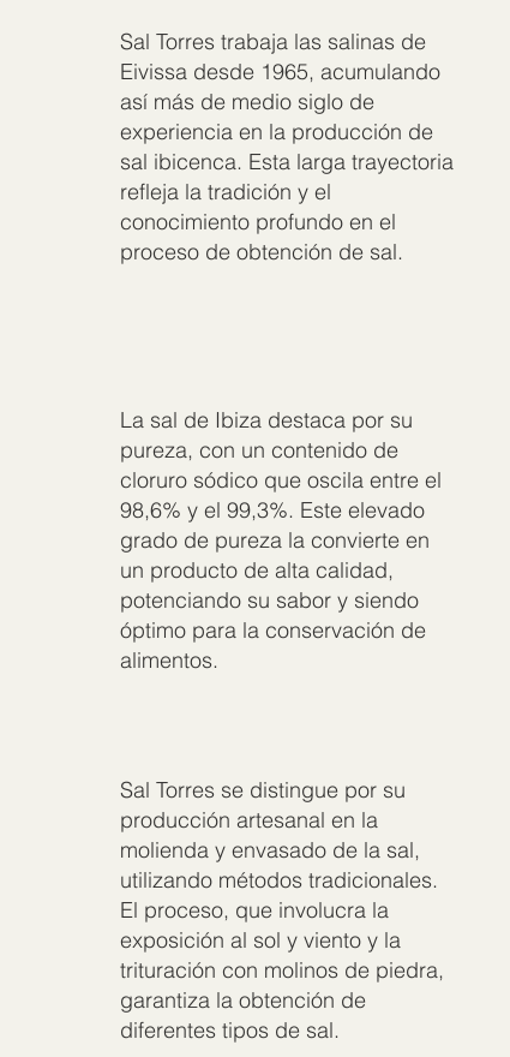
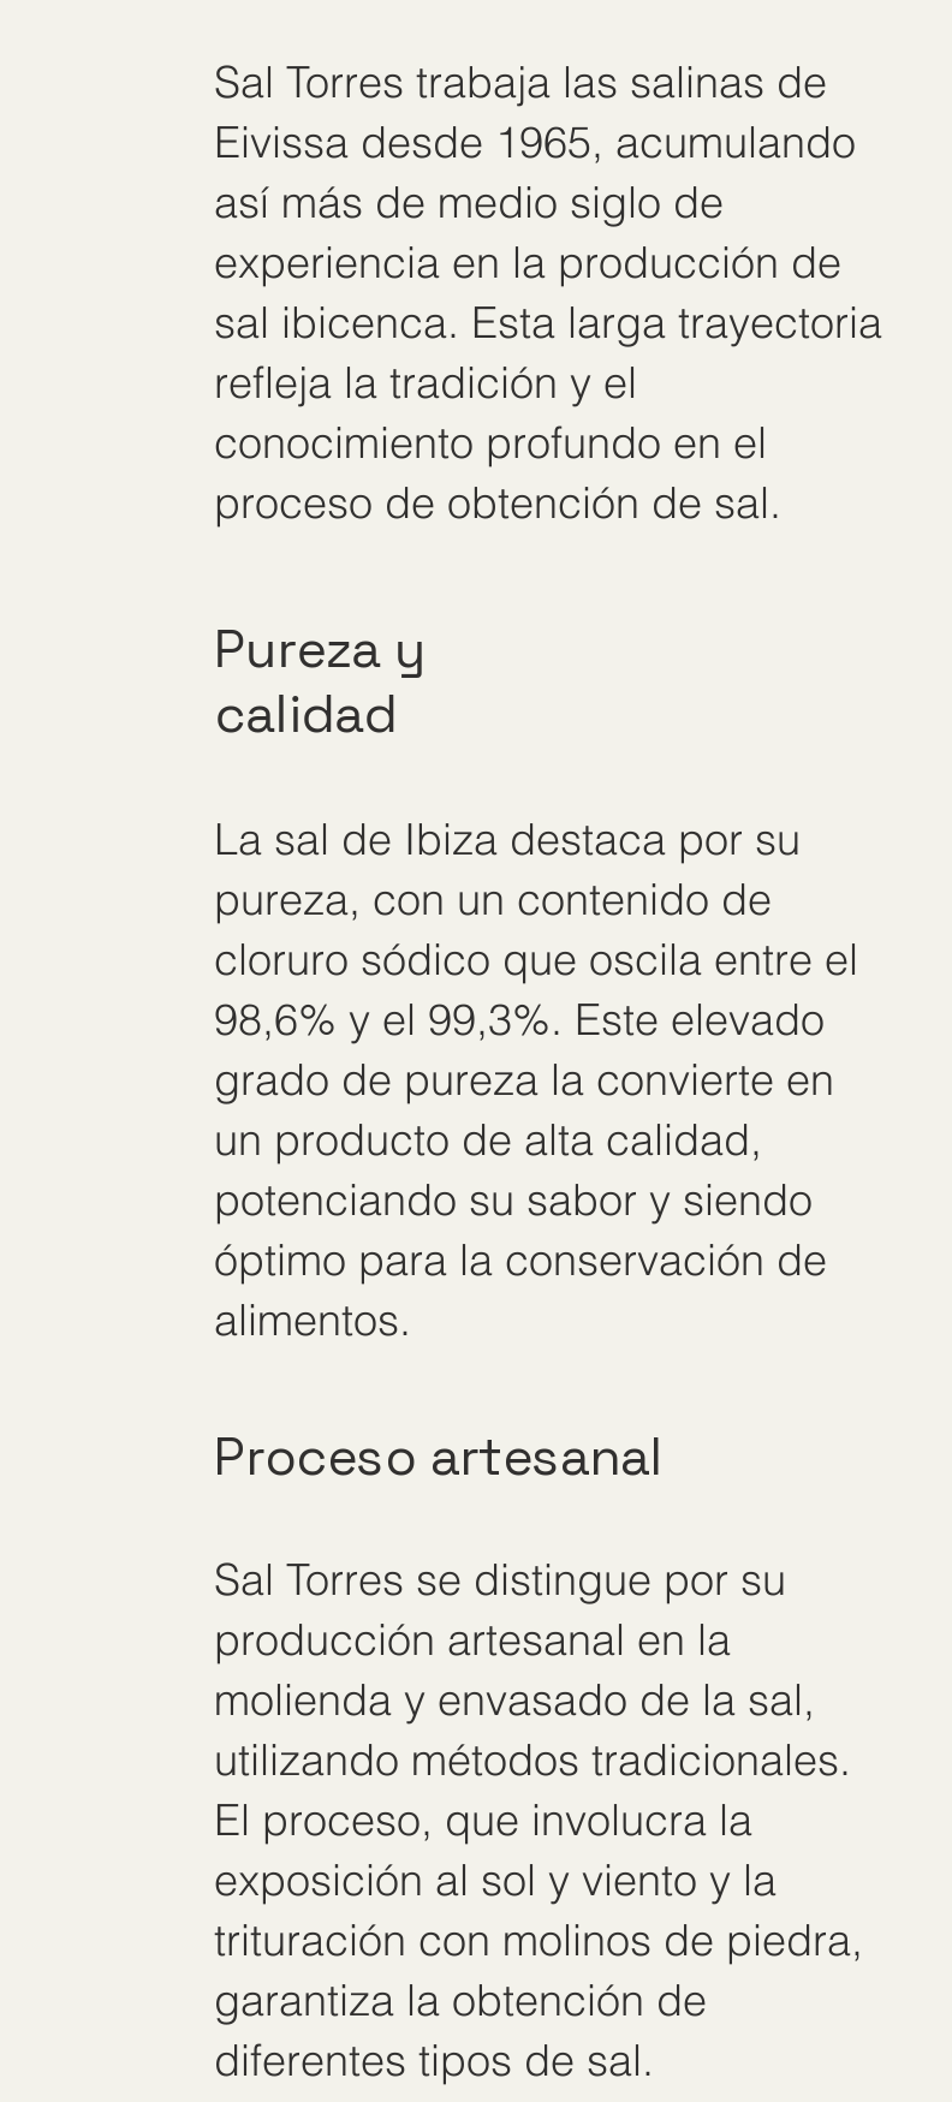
+ Pureza y
+ calidad

+ Proceso artesanal
